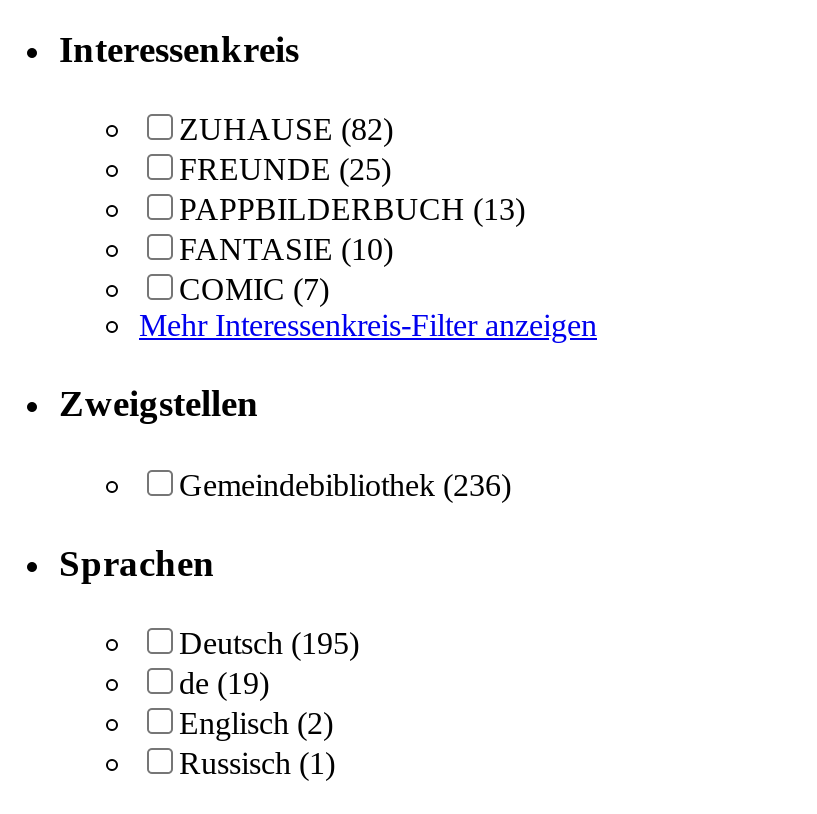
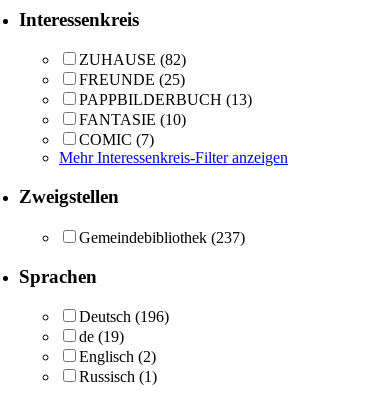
- Gemeindebibliothek (236)
+ Gemeindebibliothek (237)

- Deutsch (195)
+ Deutsch (196)
